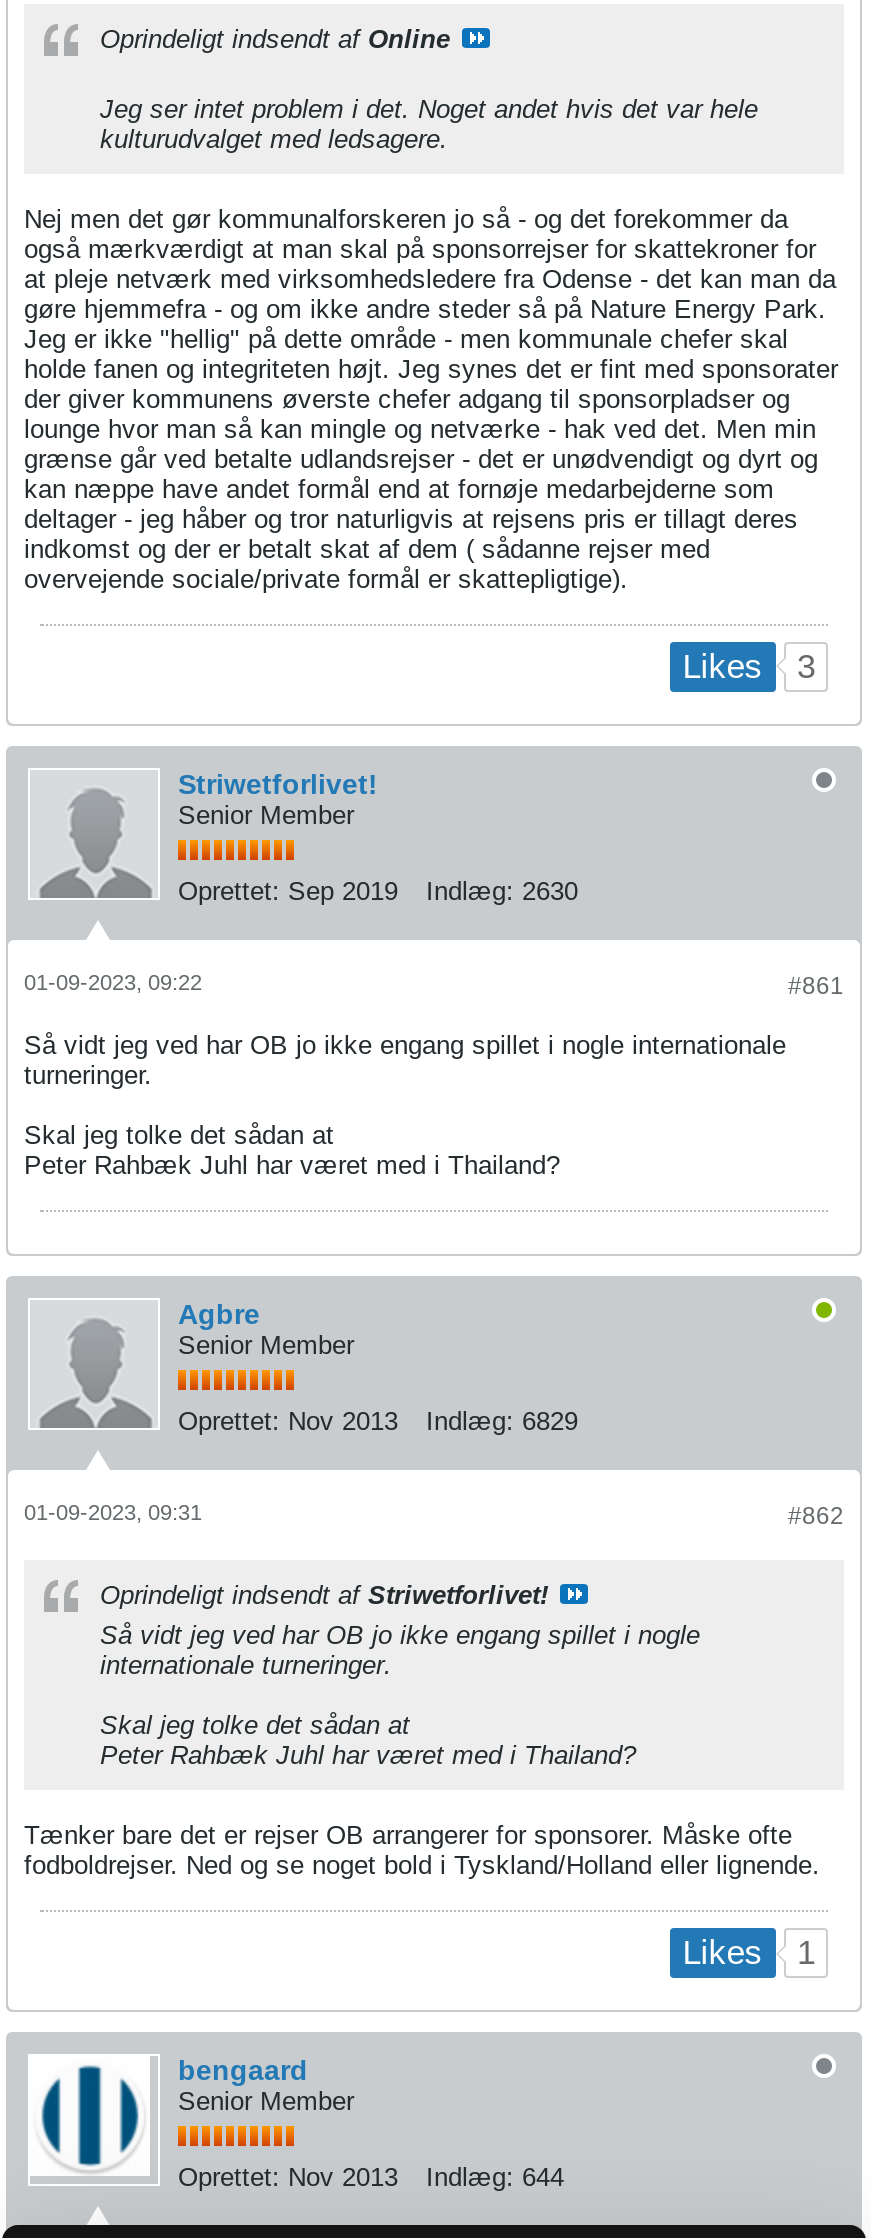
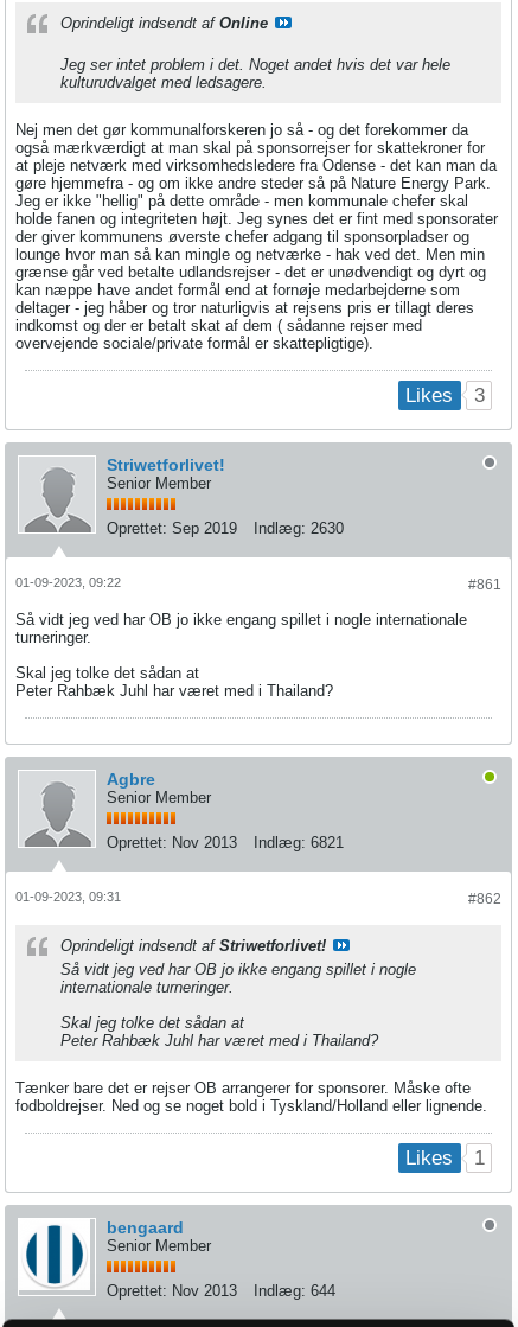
- Oprettet: Nov 2013 Indlæg: 6829
+ Oprettet: Nov 2013 Indlæg: 6821
